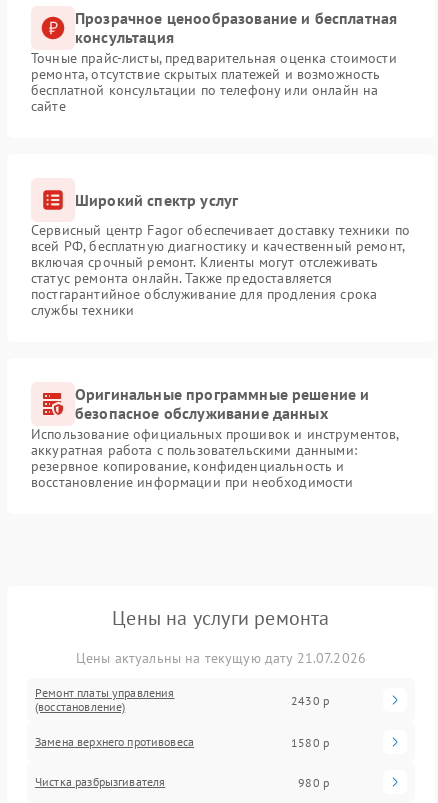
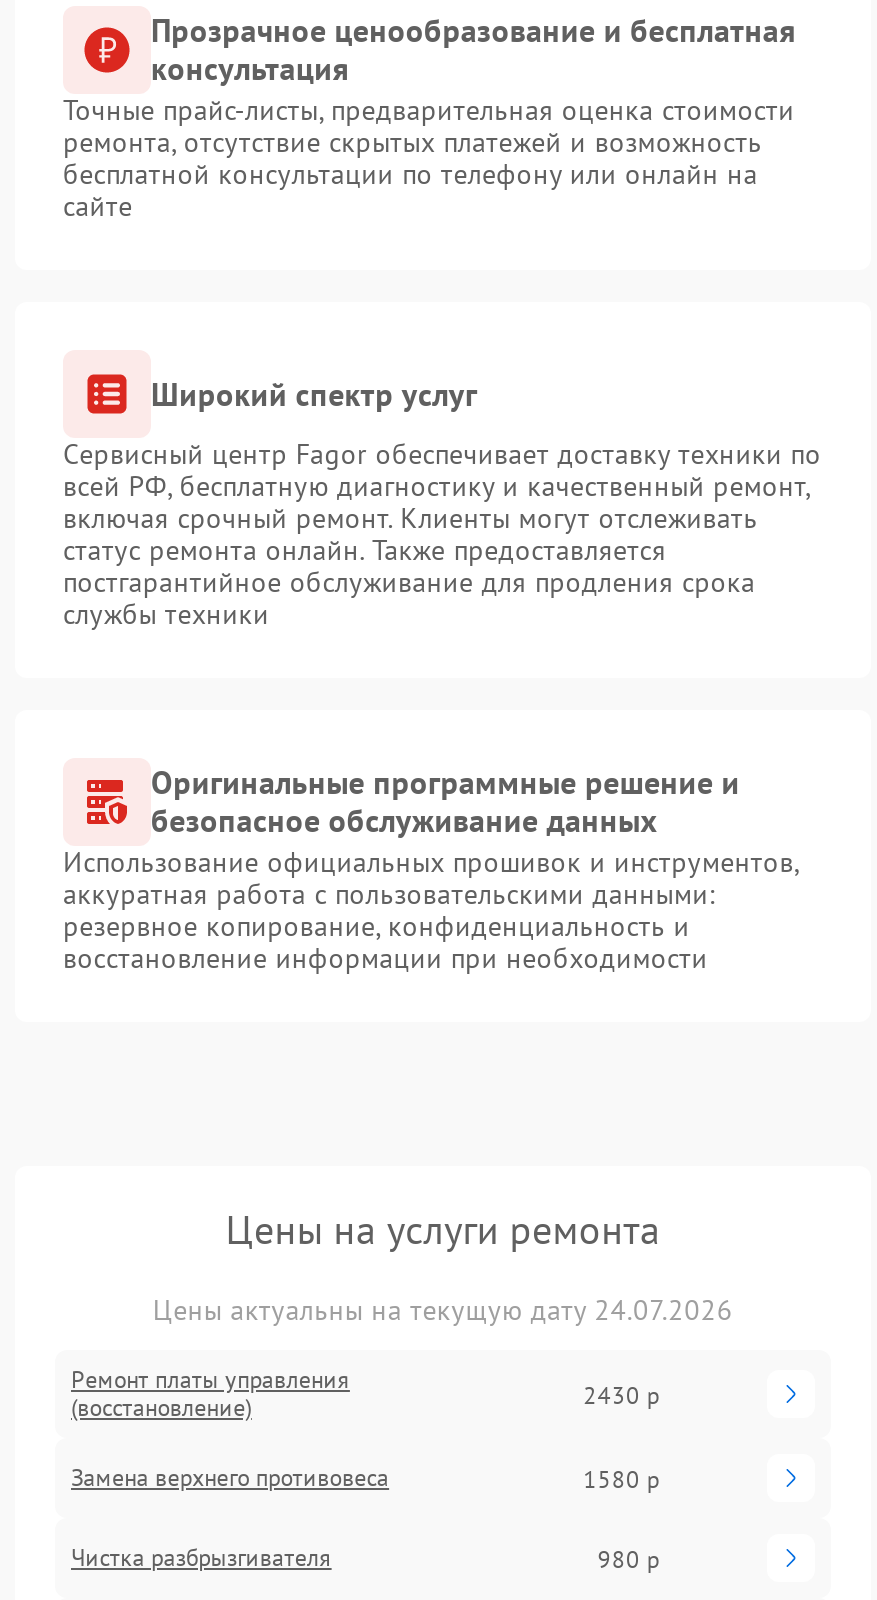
- Цены актуальны на текущую дату 21.07.2026
+ Цены актуальны на текущую дату 24.07.2026
